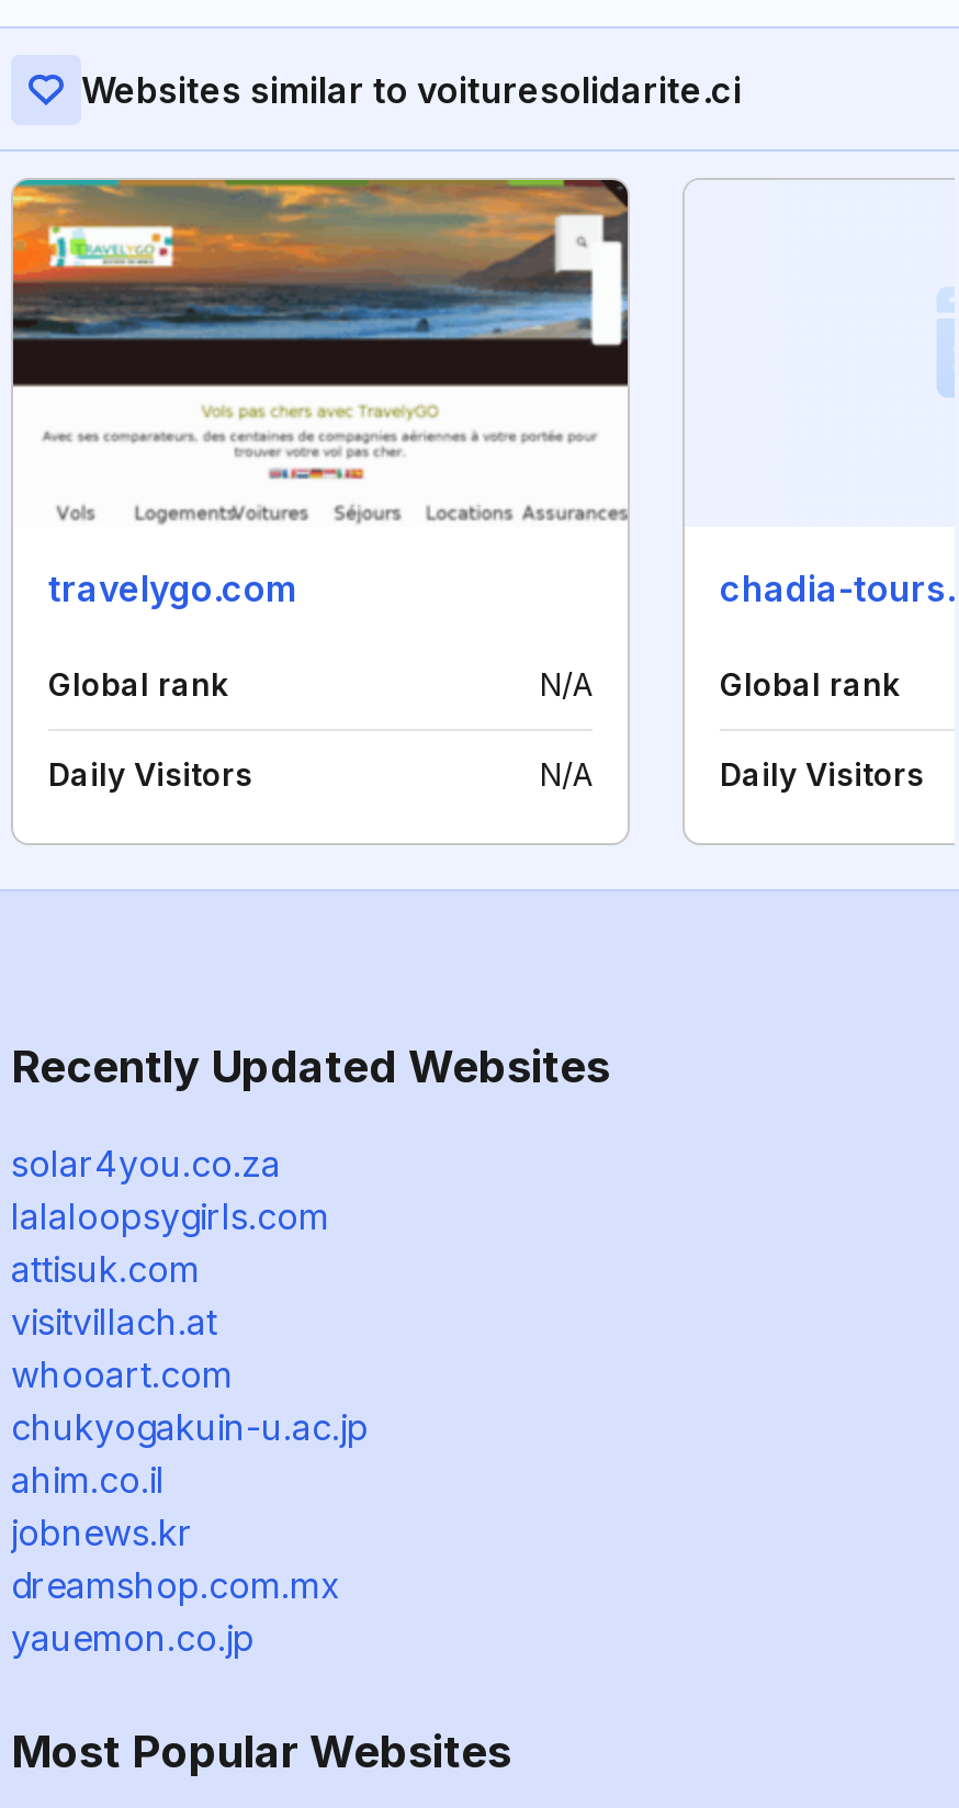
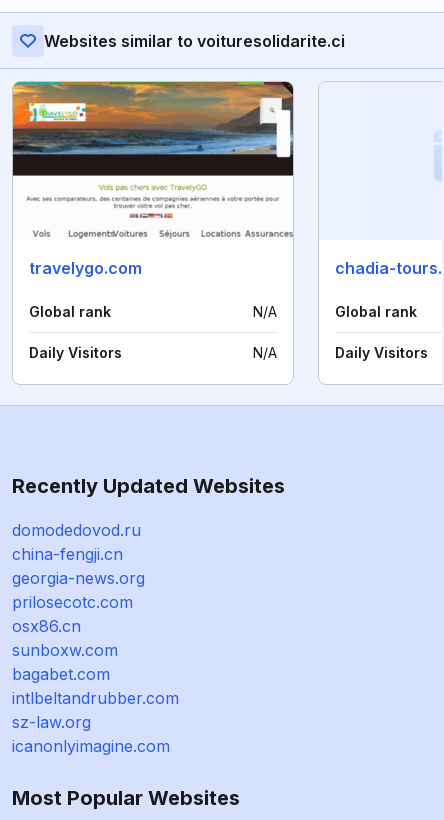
- solar4you.co.za
- lalaloopsygirls.com
- attisuk.com
- visitvillach.at
- whooart.com
- chukyogakuin-u.ac.jp
- ahim.co.il
- jobnews.kr
- dreamshop.com.mx
- yauemon.co.jp
+ domodedovod.ru
+ china-fengji.cn
+ georgia-news.org
+ prilosecotc.com
+ osx86.cn
+ sunboxw.com
+ bagabet.com
+ intlbeltandrubber.com
+ sz-law.org
+ icanonlyimagine.com
